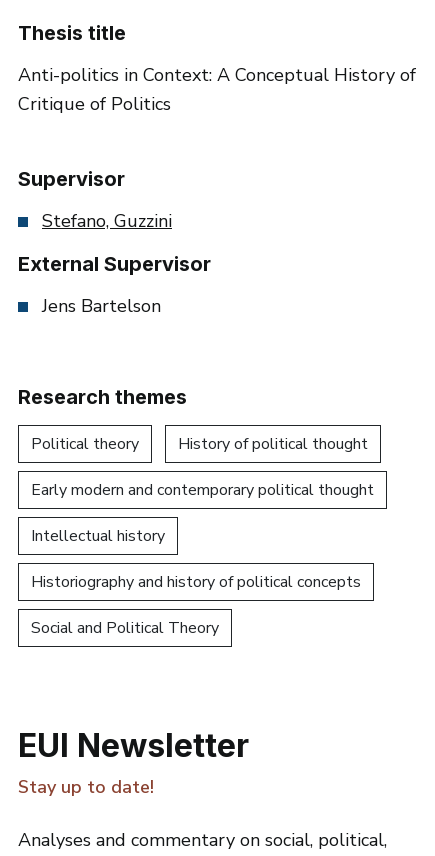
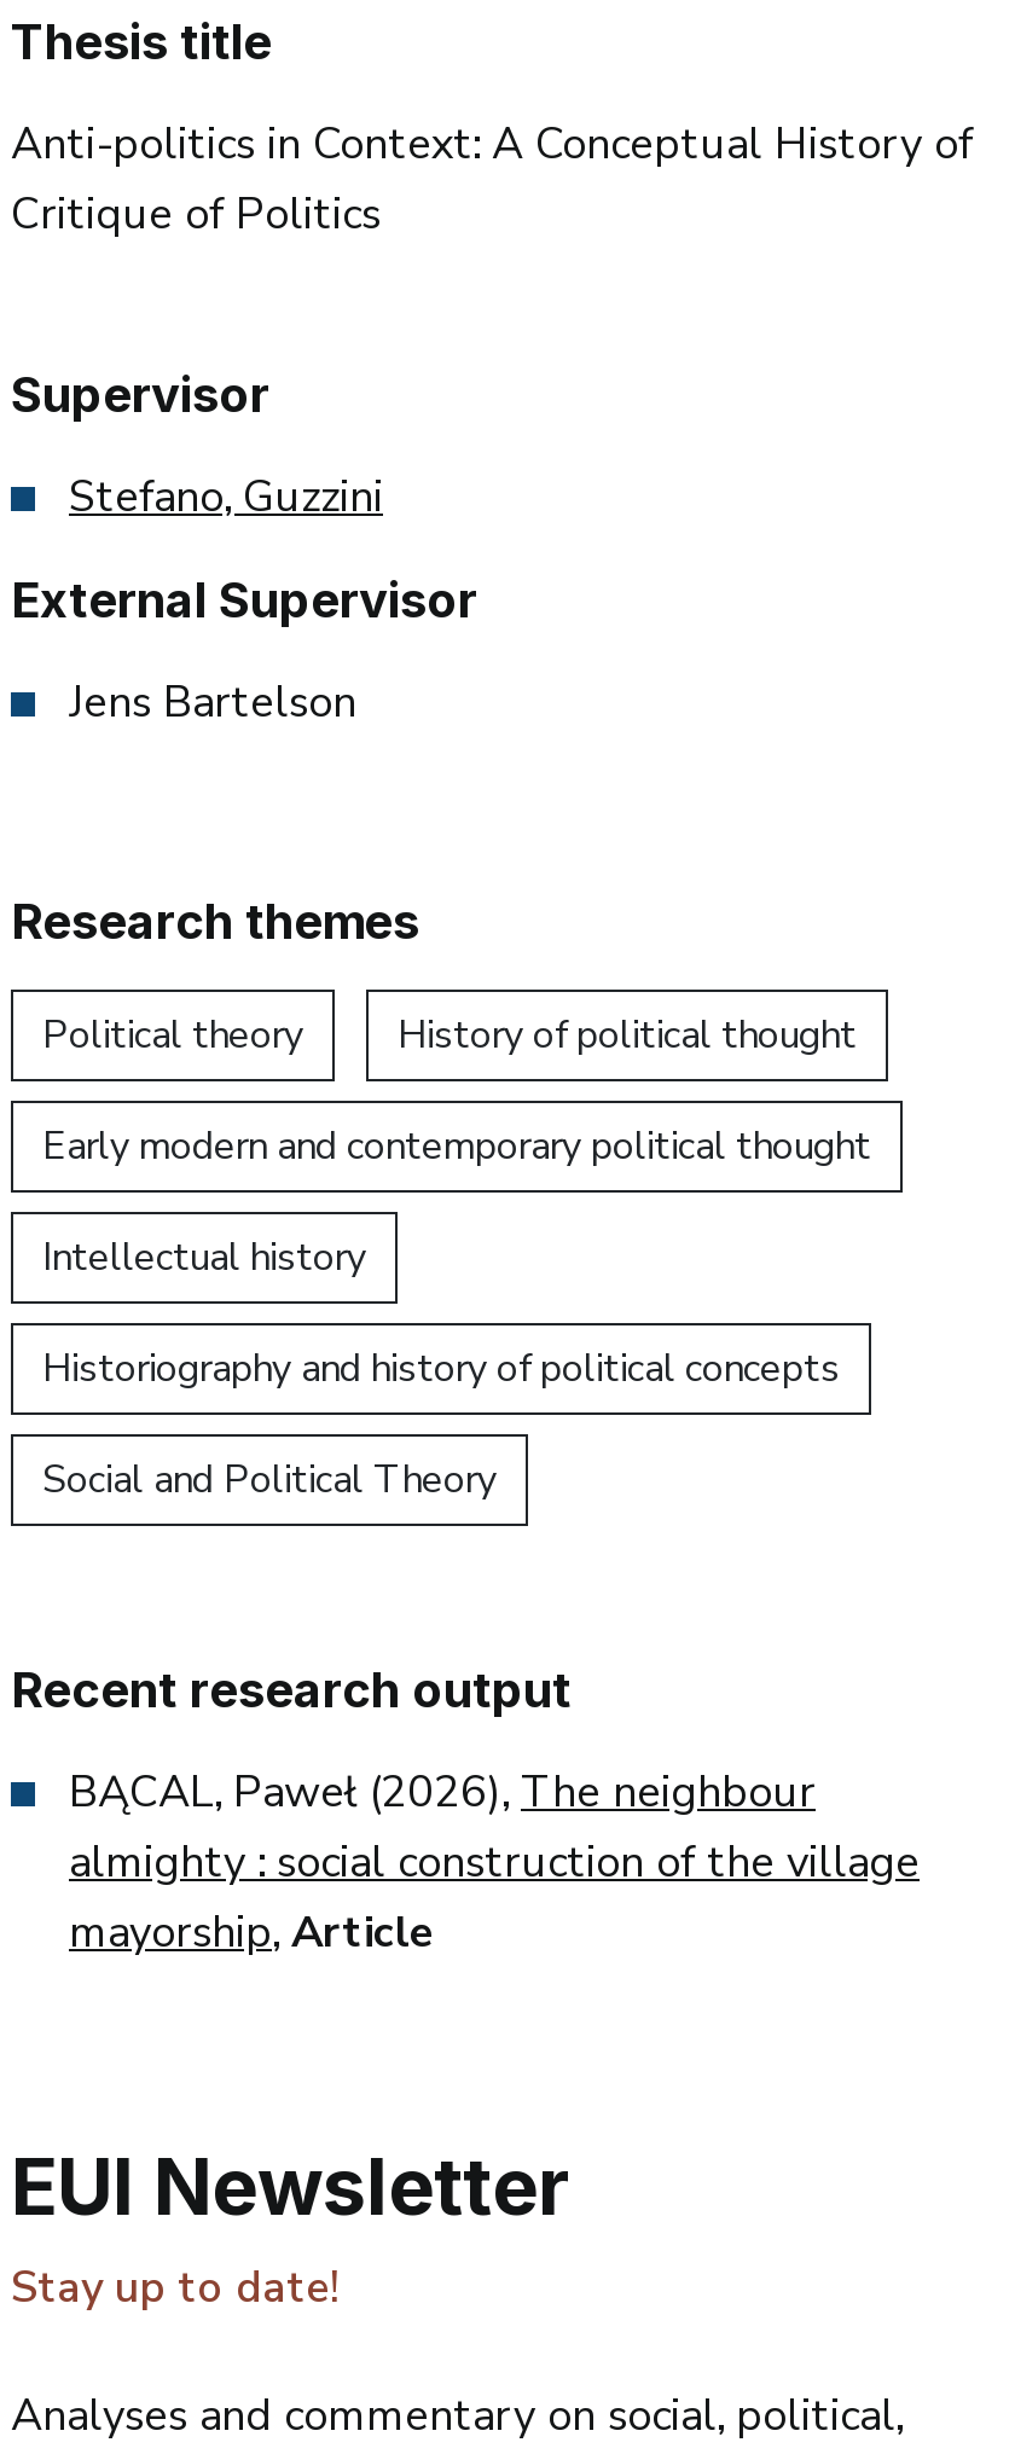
+ Recent research output
+ BĄCAL, Paweł (2026), The neighbour
+ almighty : social construction of the village
+ mayorship, Article
